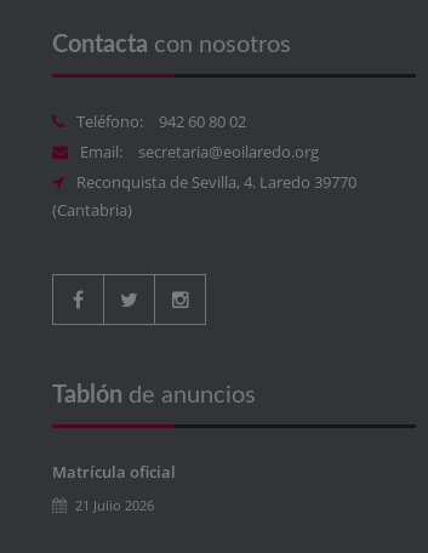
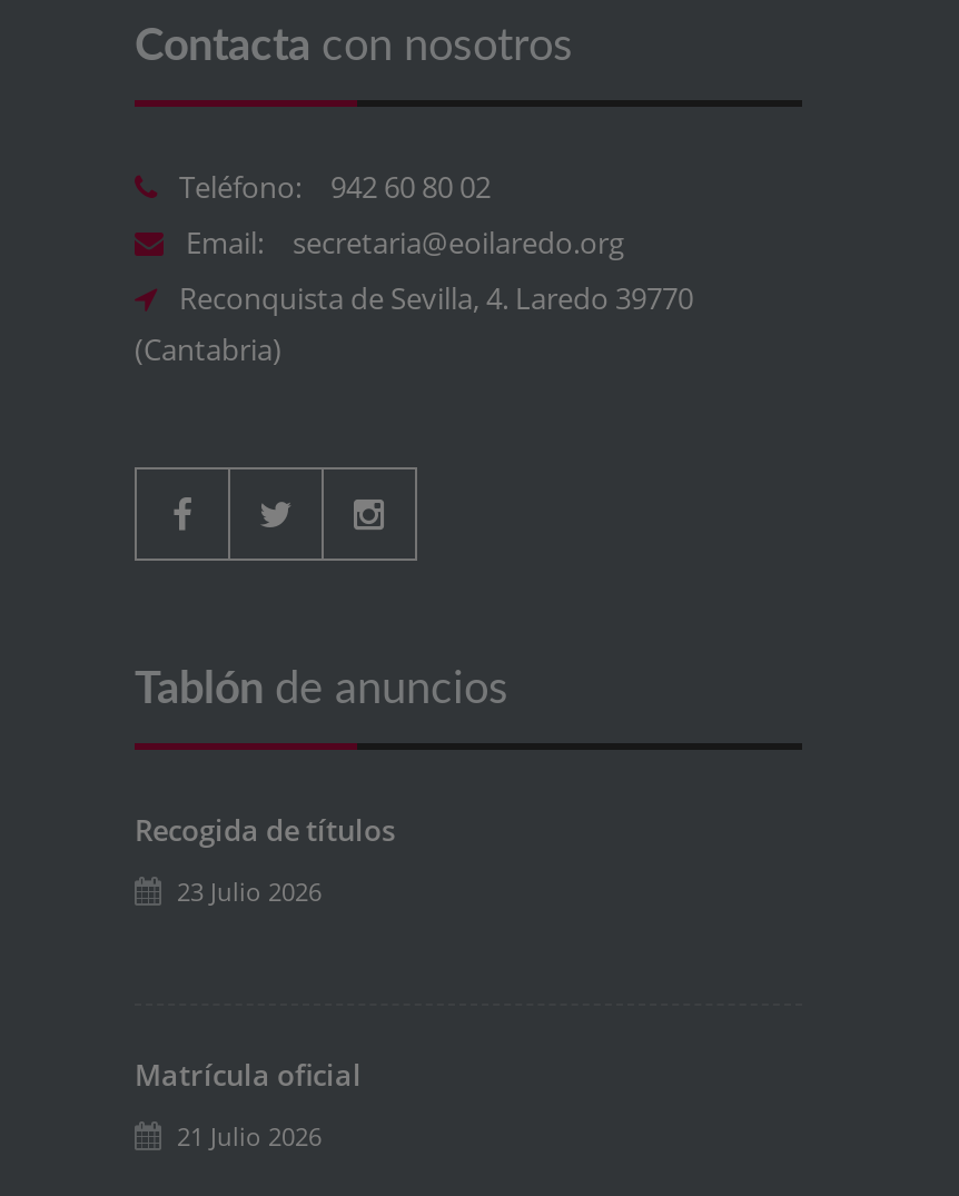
+ Recogida de títulos
+ 23 Julio 2026
